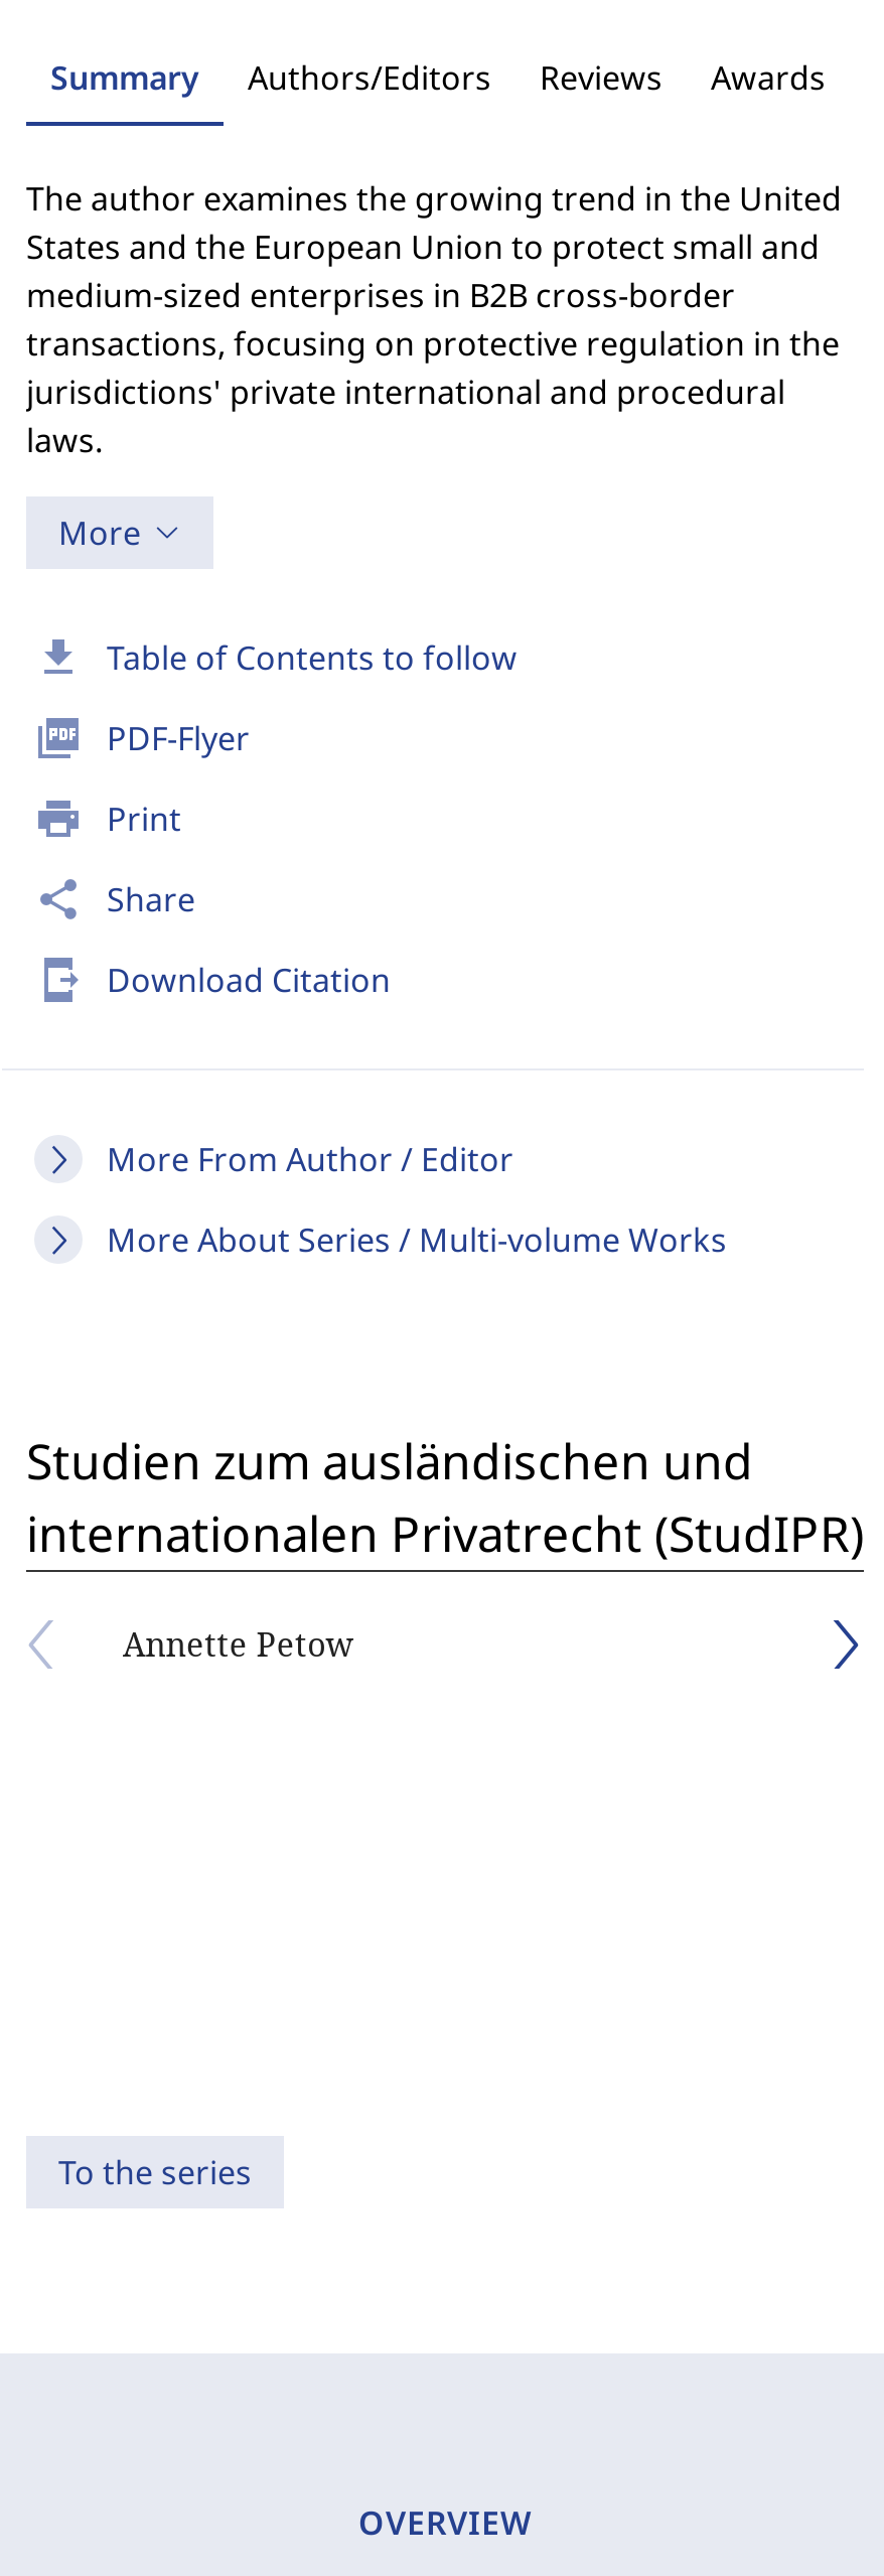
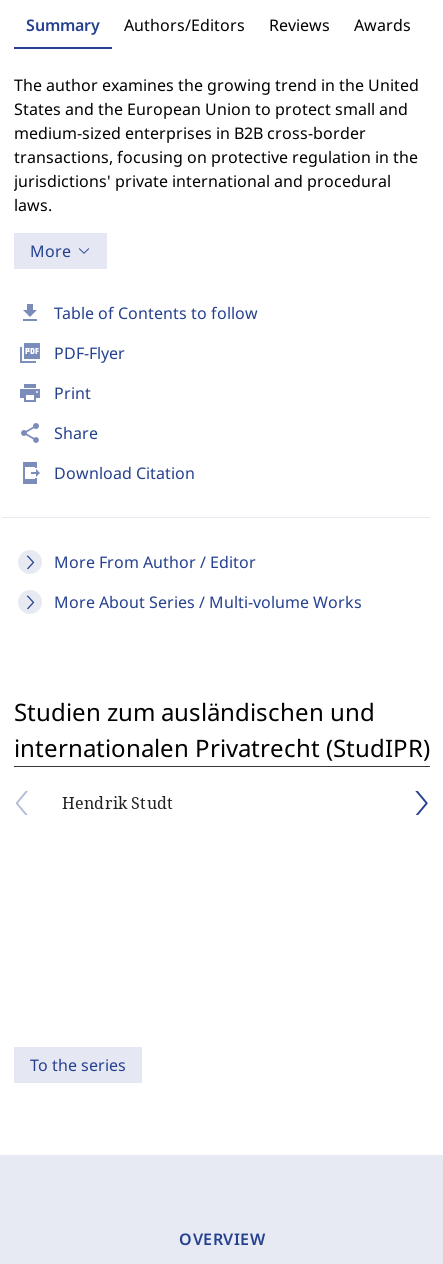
- Annette Petow
+ Hendrik Studt
